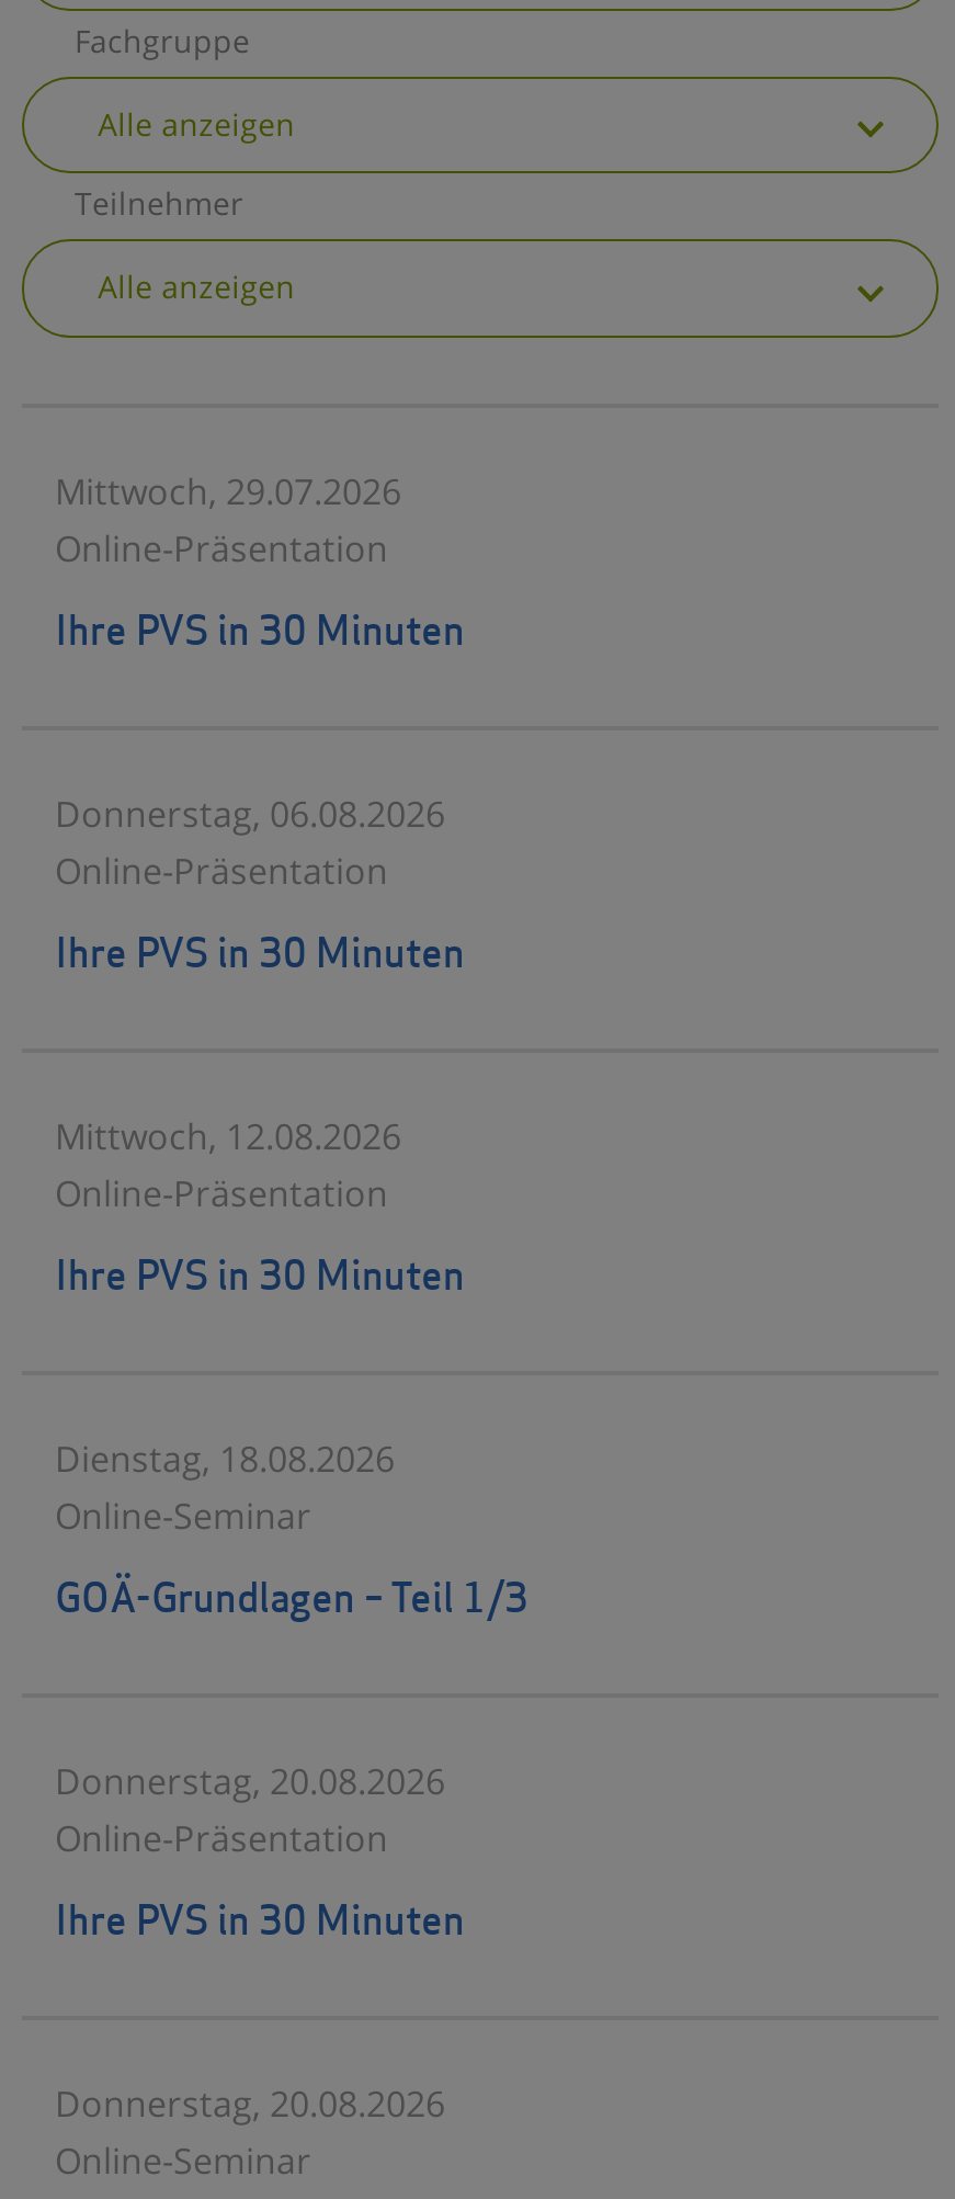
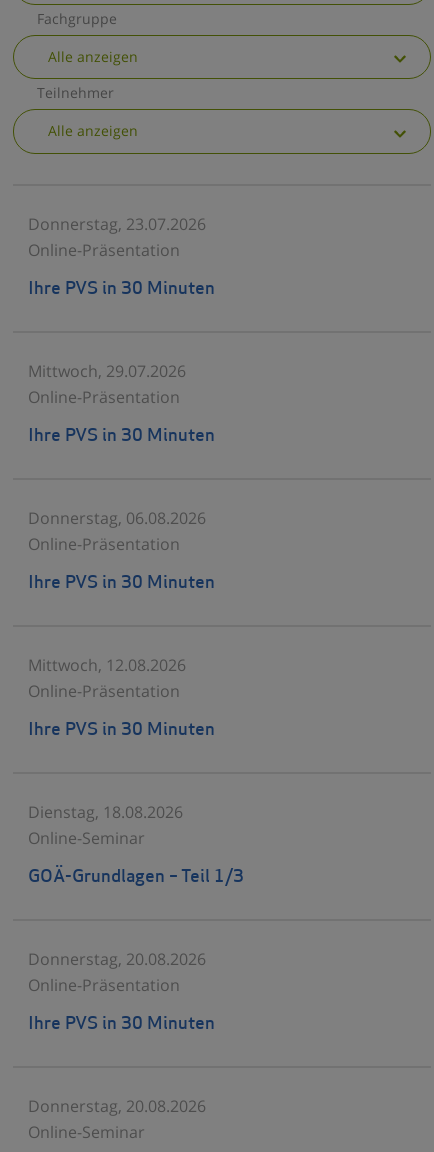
+ Donnerstag, 23.07.2026
+ Online-Präsentation
+ Ihre PVS in 30 Minuten
